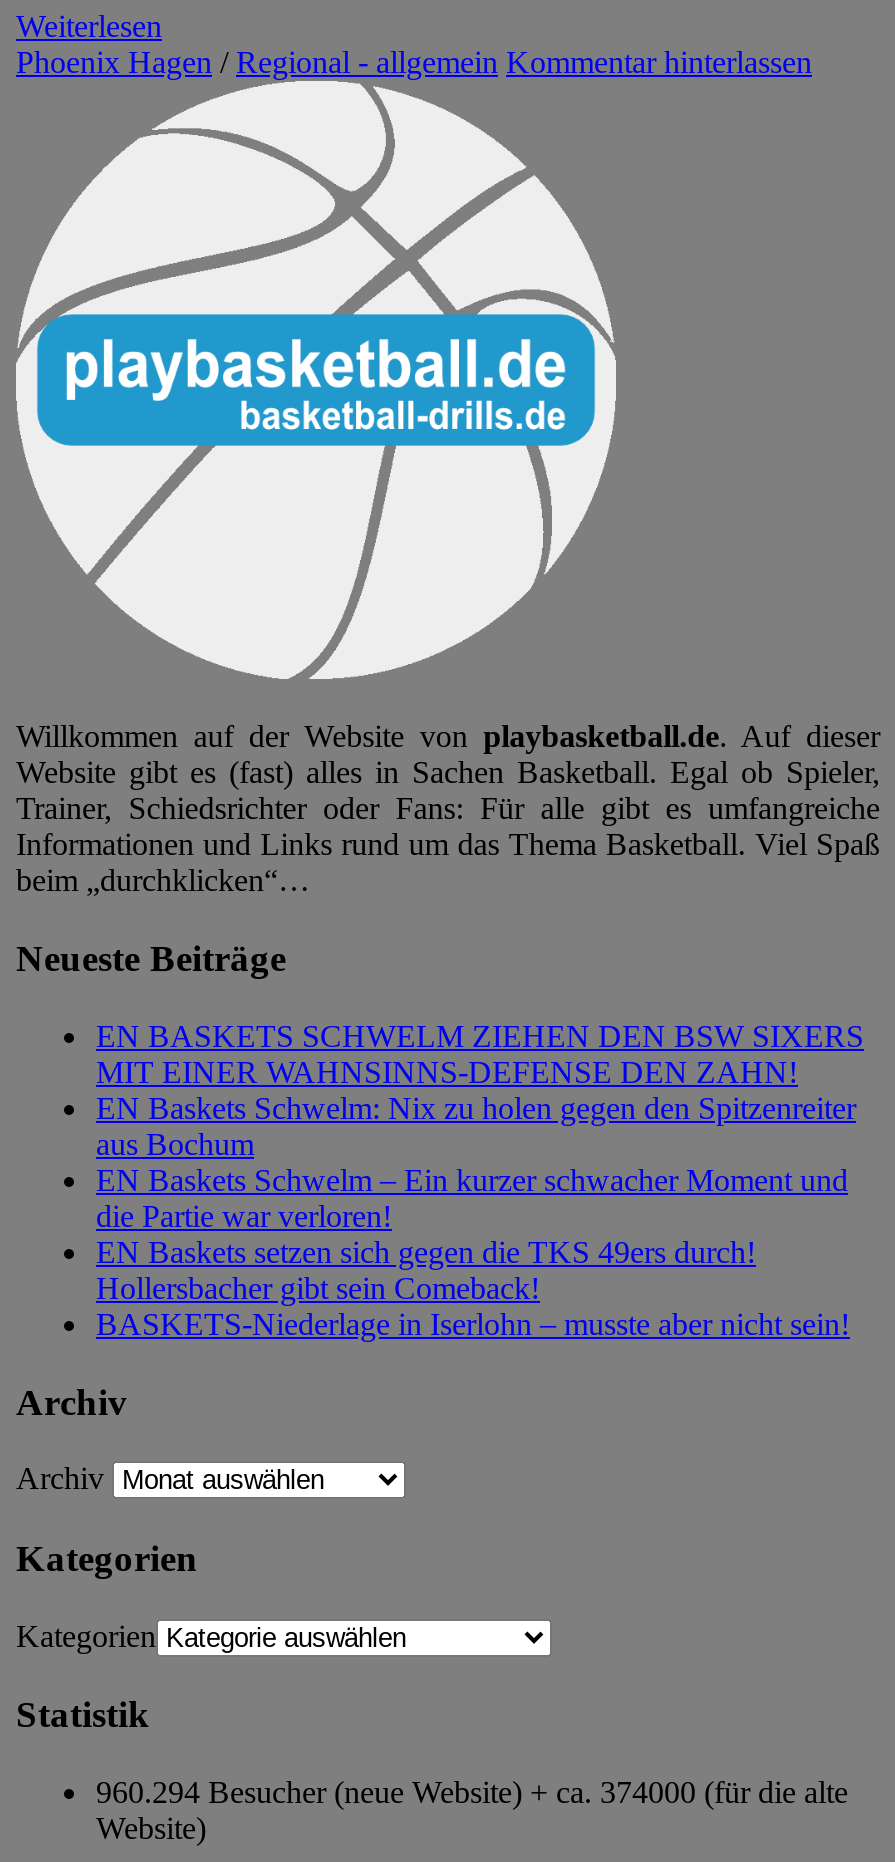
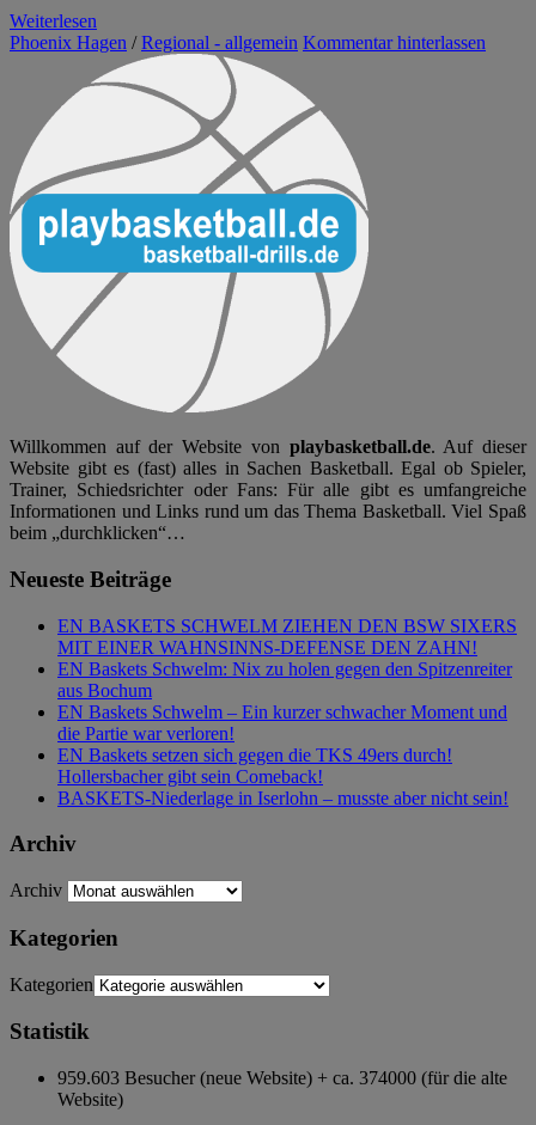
- 960.294 Besucher (neue Website) + ca. 374000 (für die alte
+ 959.603 Besucher (neue Website) + ca. 374000 (für die alte
